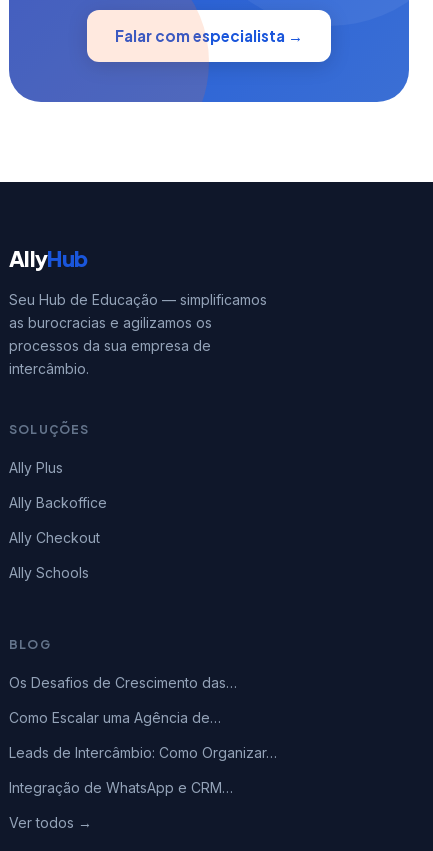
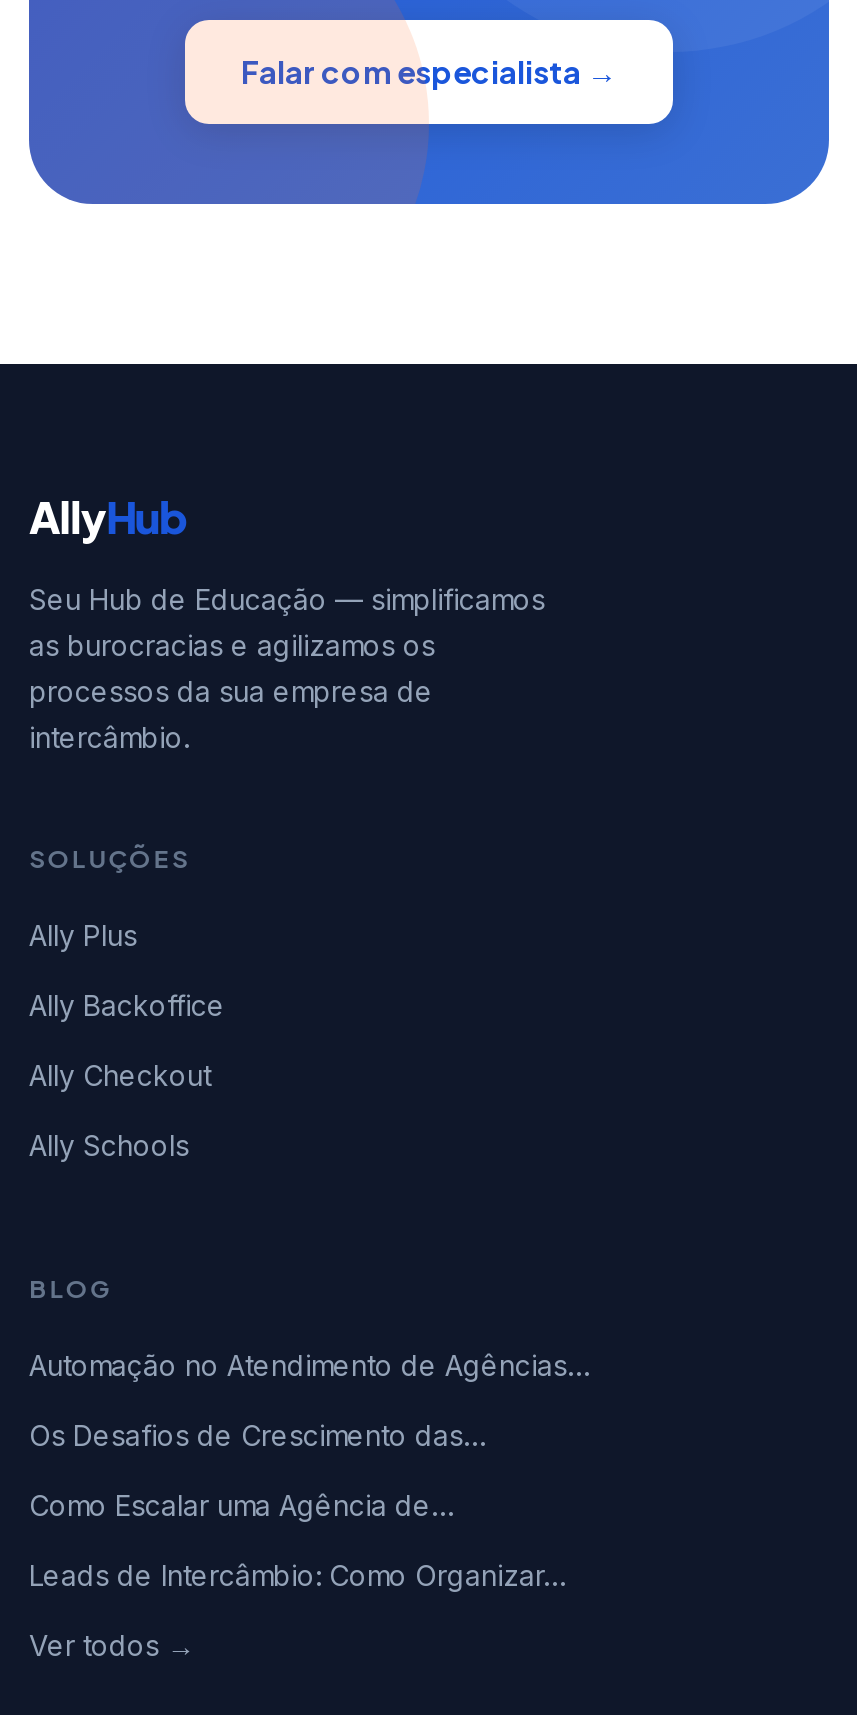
+ Automação no Atendimento de Agências…

moved down: Os Desafios de Crescimento das… | Como Escalar uma Agência de… | Leads de Intercâmbio: Como Organizar…

- Integração de WhatsApp e CRM…
